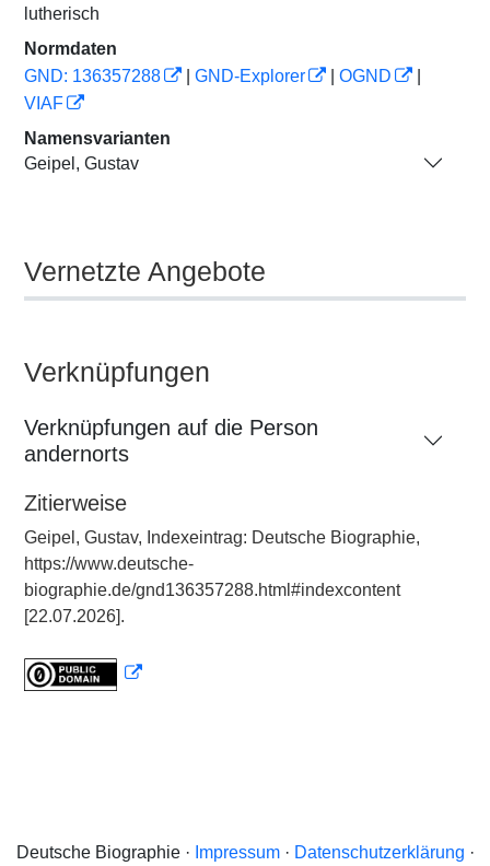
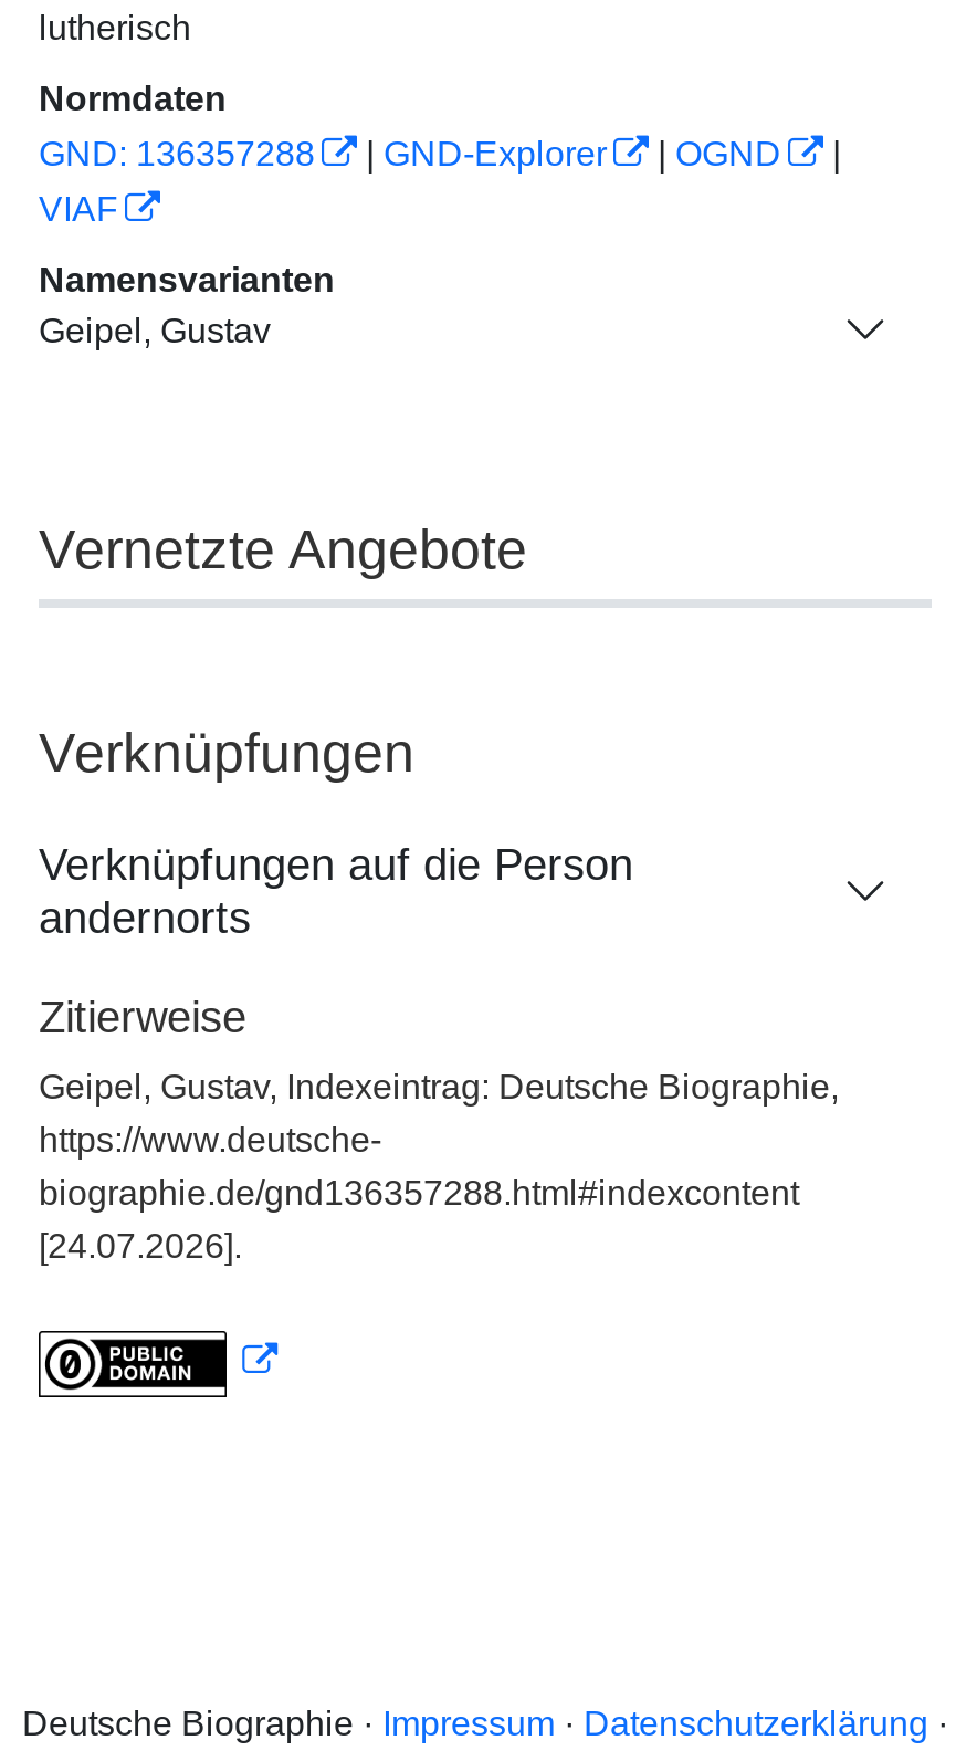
- [22.07.2026].
+ [24.07.2026].
